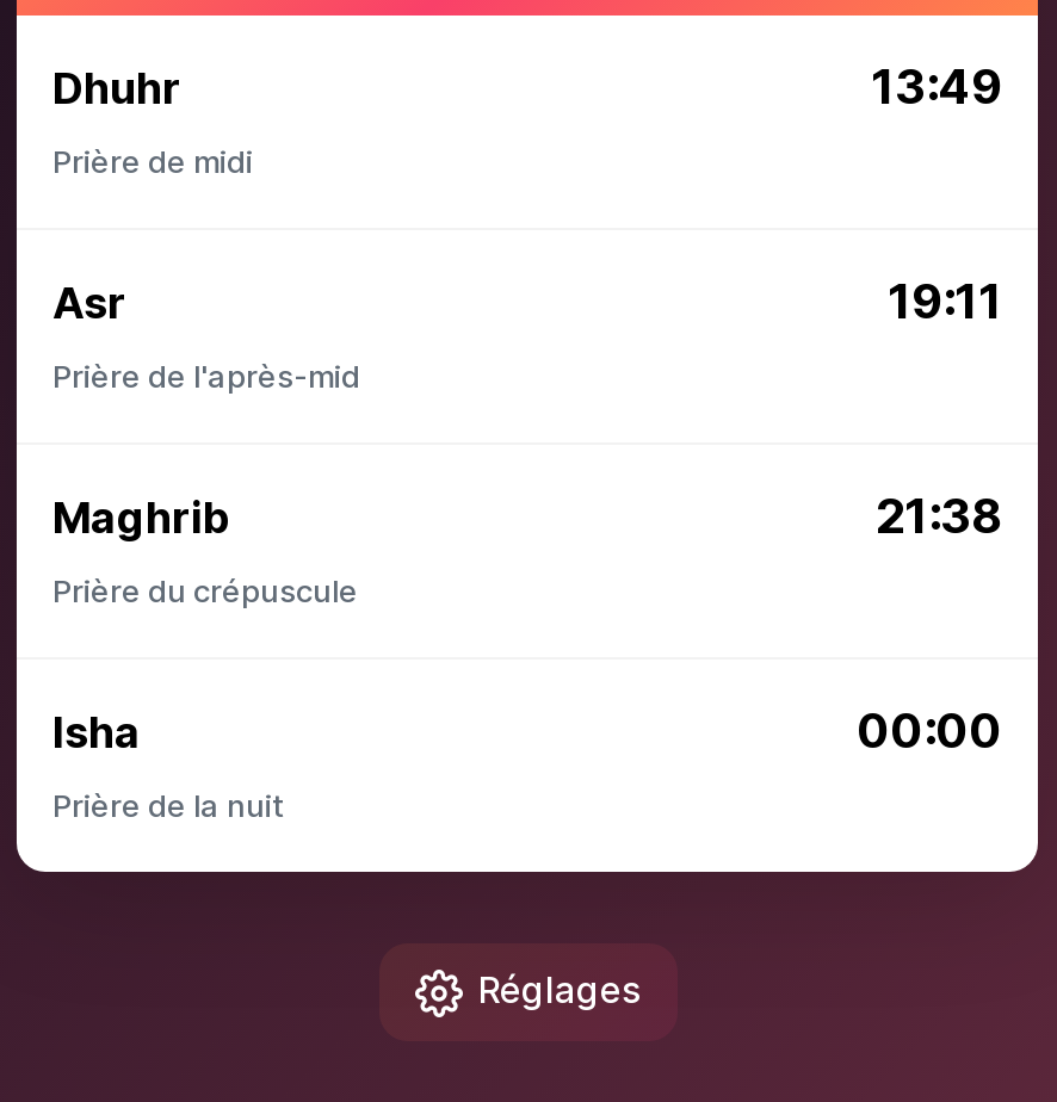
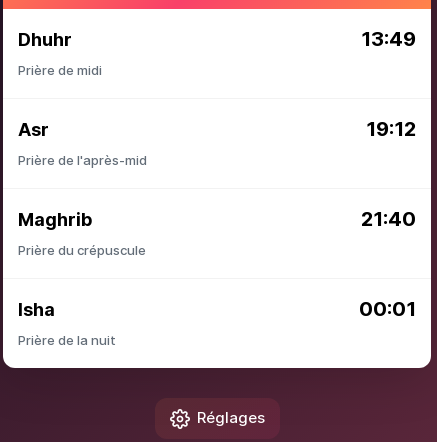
- 19:11
+ 19:12

- 21:38
+ 21:40

- 00:00
+ 00:01
